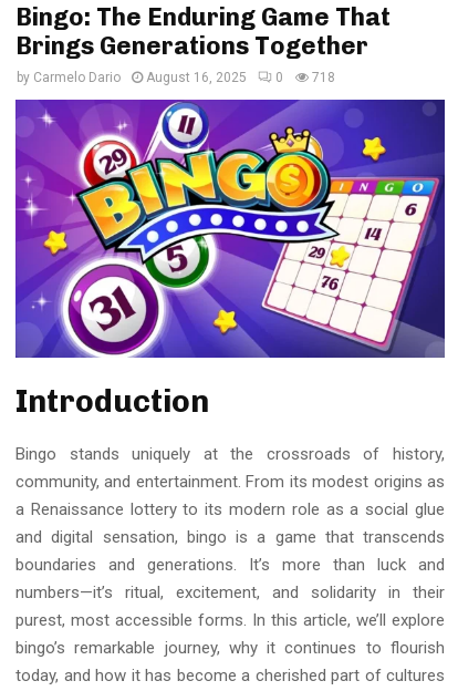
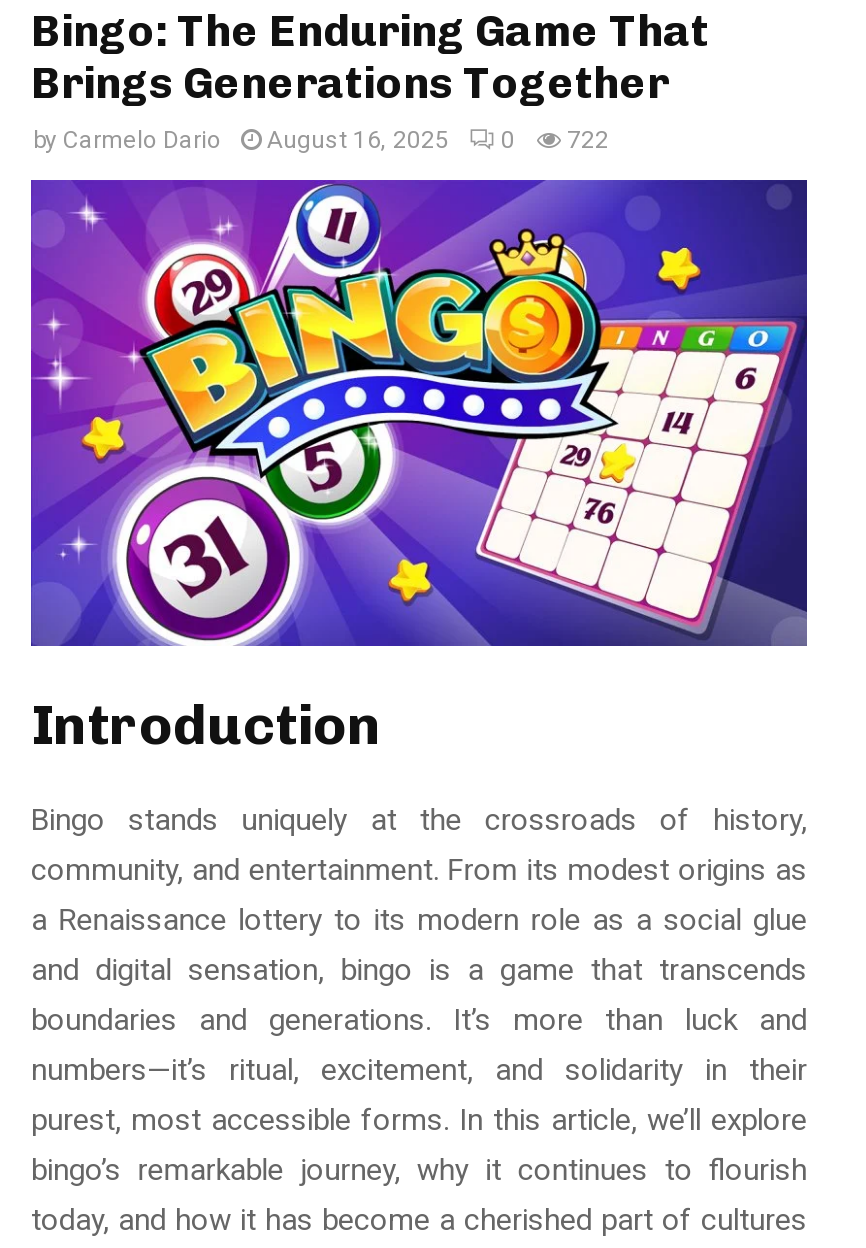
- by Carmelo Dario August 16, 2025 0 718
+ by Carmelo Dario August 16, 2025 0 722
